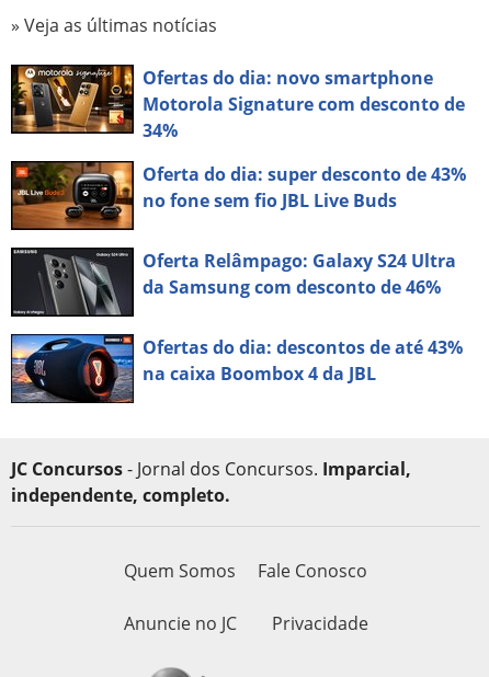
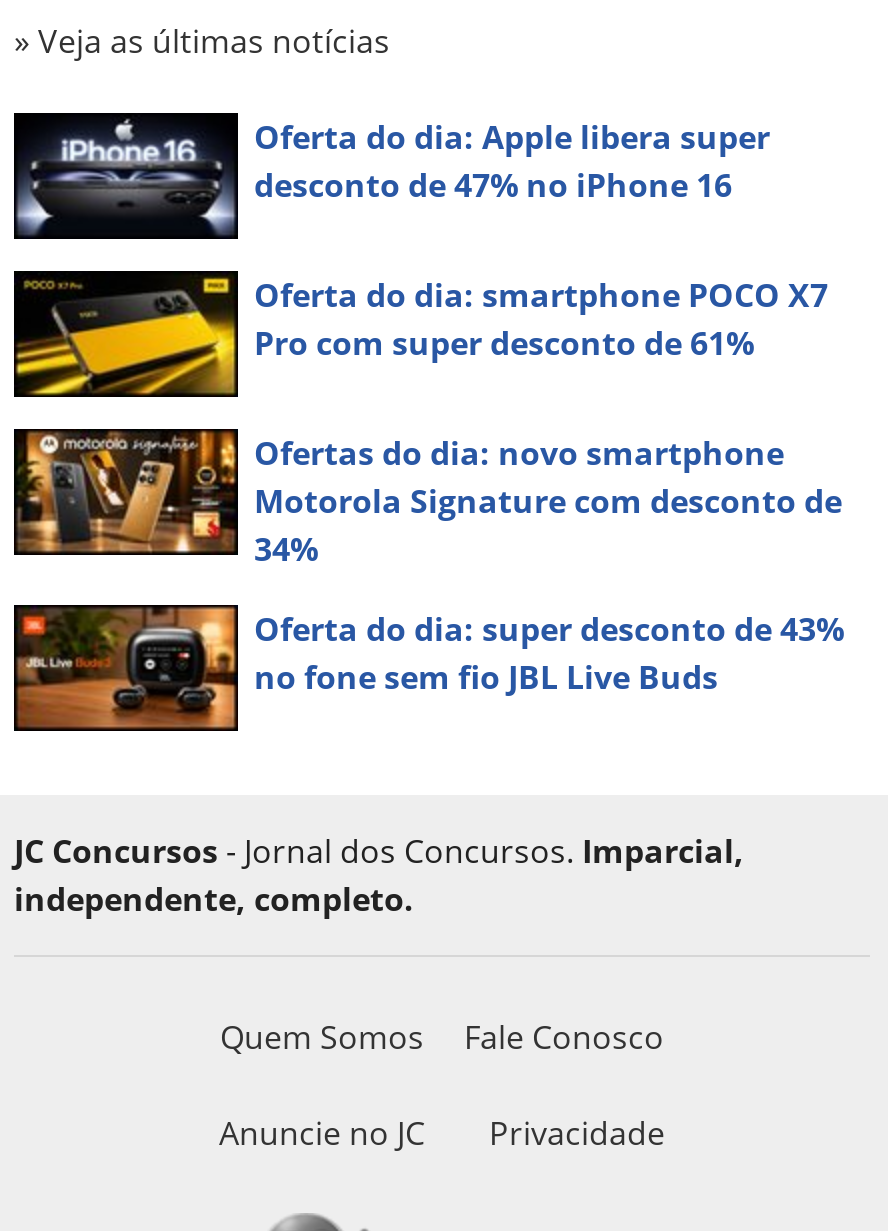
+ [image]

+ [image]
+ Oferta do dia: Apple libera super
+ desconto de 47% no iPhone 16
+ Oferta do dia: smartphone POCO X7
+ Pro com super desconto de 61%

moved down: [image] | Ofertas do dia: novo smartphone | Motorola Signature com desconto de | 34% | Oferta do dia: super desconto de 43% | no fone sem fio JBL Live Buds

- [image]
- Oferta Relâmpago: Galaxy S24 Ultra
- da Samsung com desconto de 46%
- Ofertas do dia: descontos de até 43%
- na caixa Boombox 4 da JBL

- [image]
